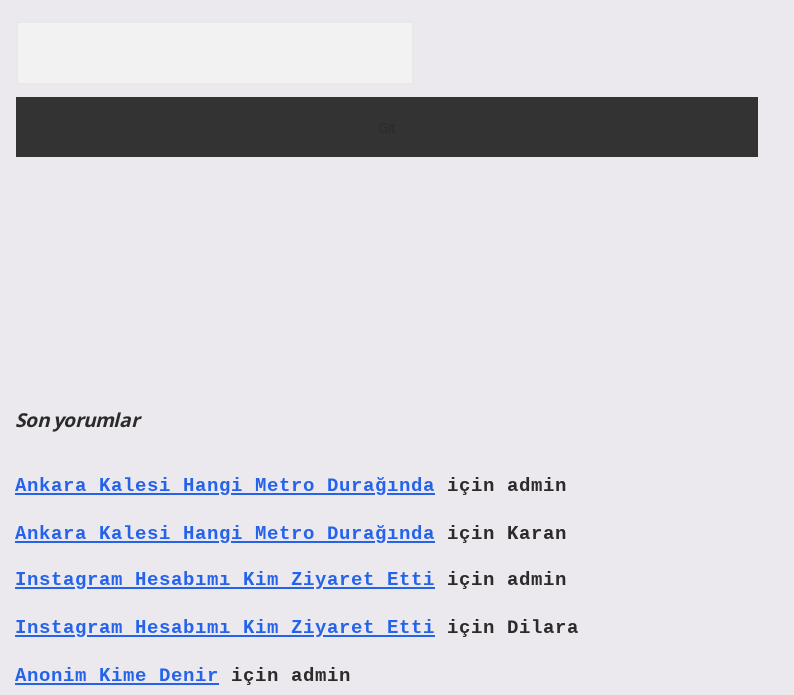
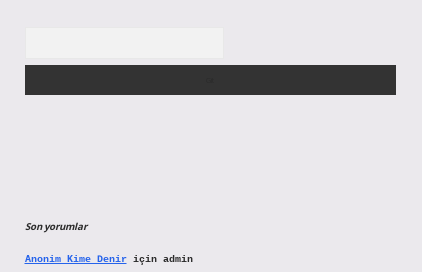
- Ankara Kalesi Hangi Metro Durağında için admin
- Ankara Kalesi Hangi Metro Durağında için Karan
- Instagram Hesabımı Kim Ziyaret Etti için admin
- Instagram Hesabımı Kim Ziyaret Etti için Dilara
